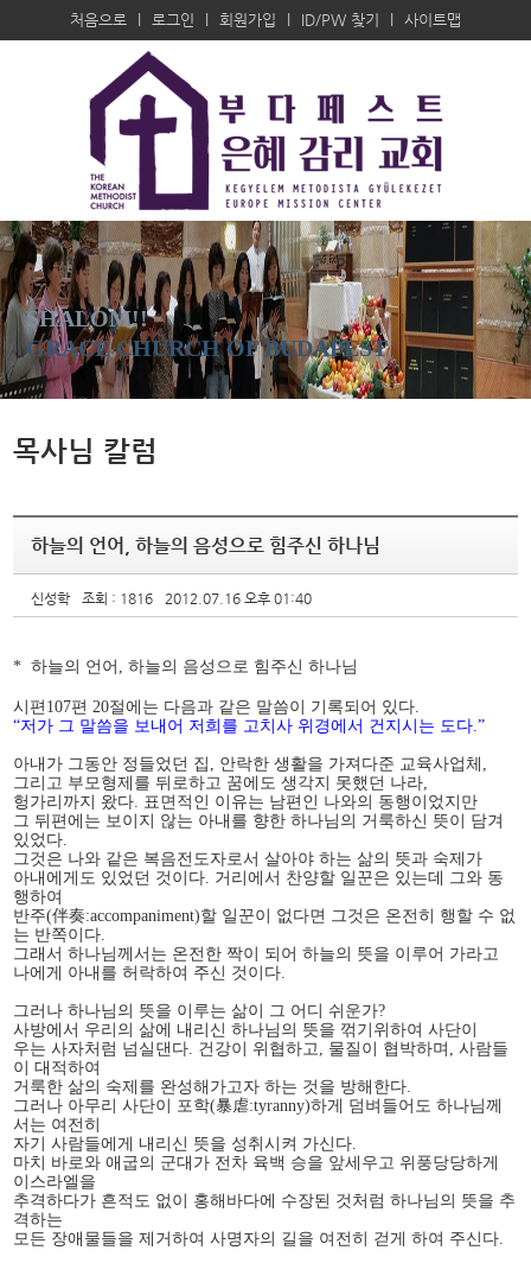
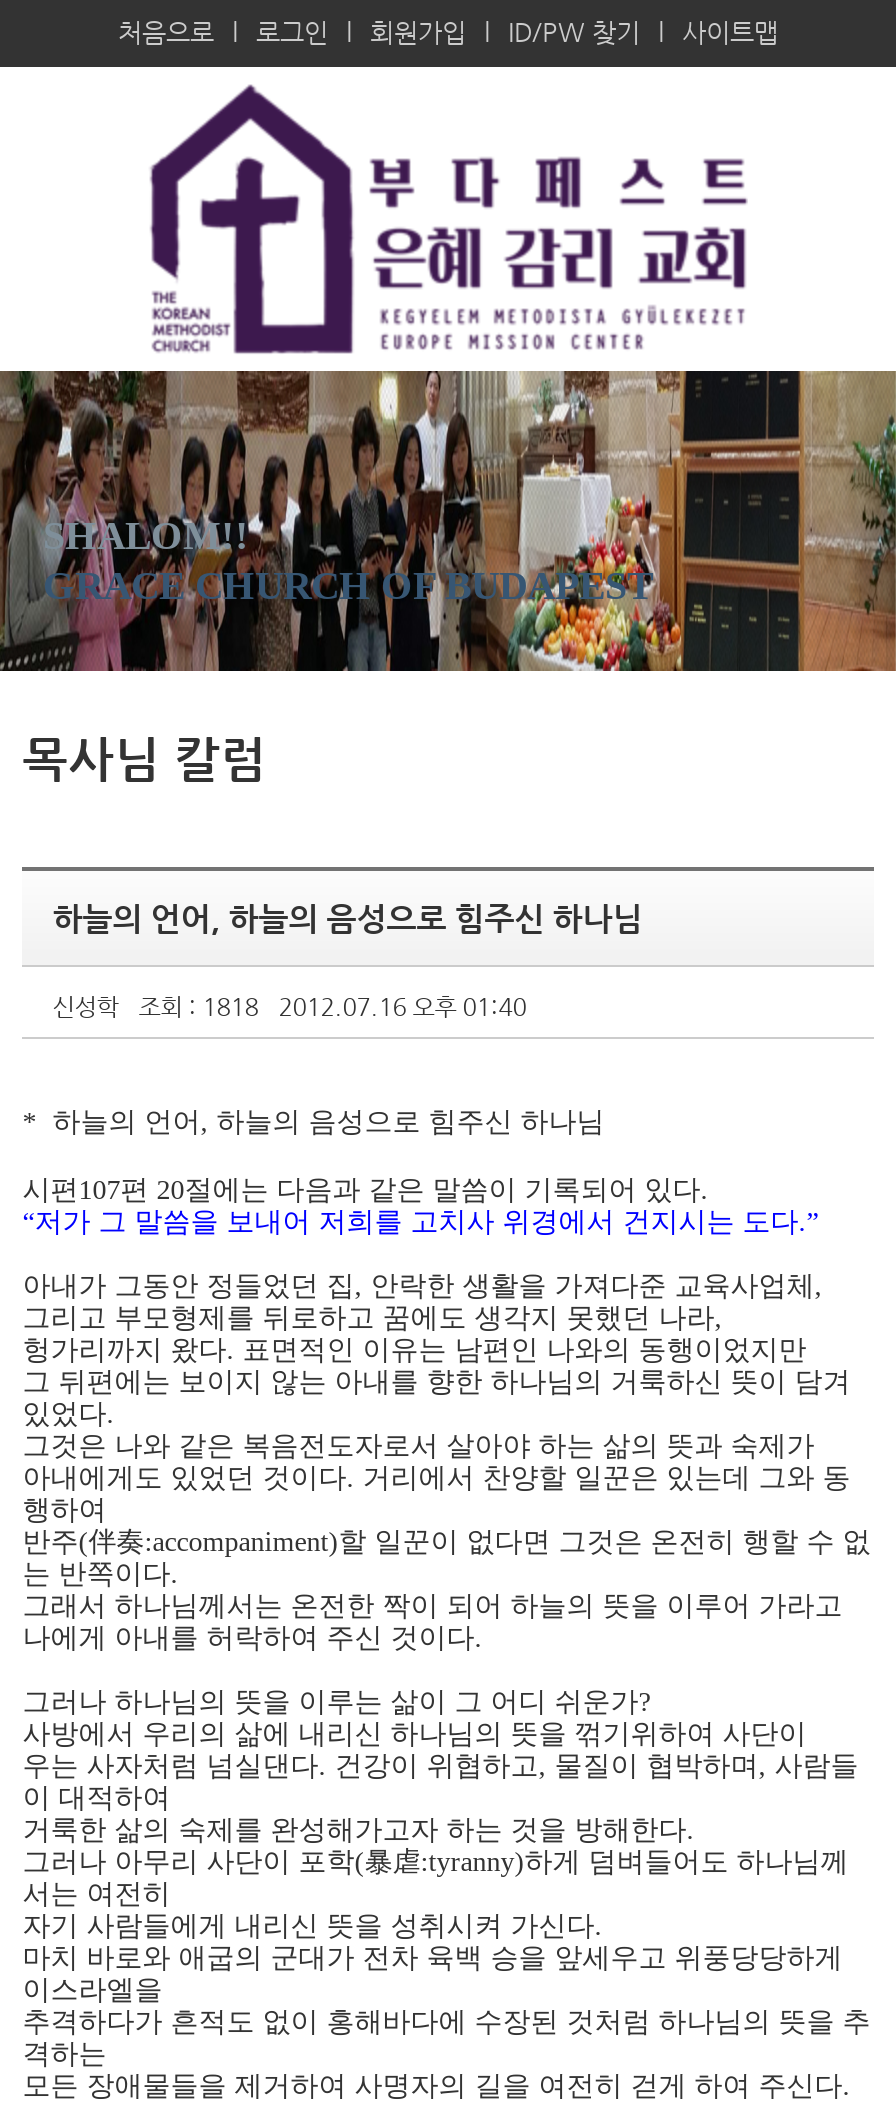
- 신성학 조회 : 1816 2012.07.16 오후 01:40
+ 신성학 조회 : 1818 2012.07.16 오후 01:40
